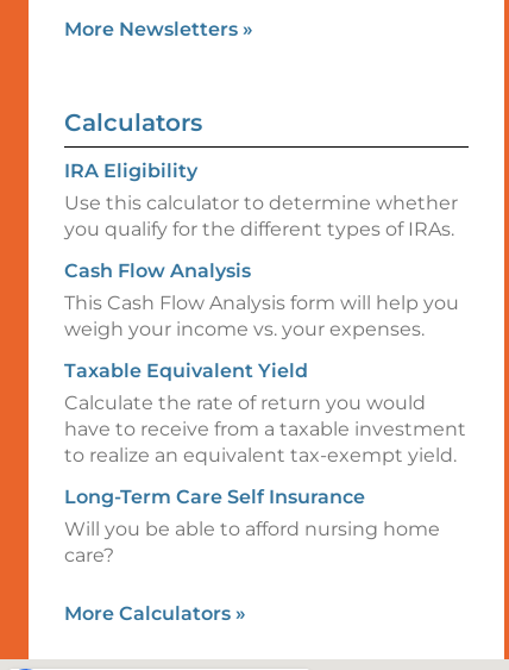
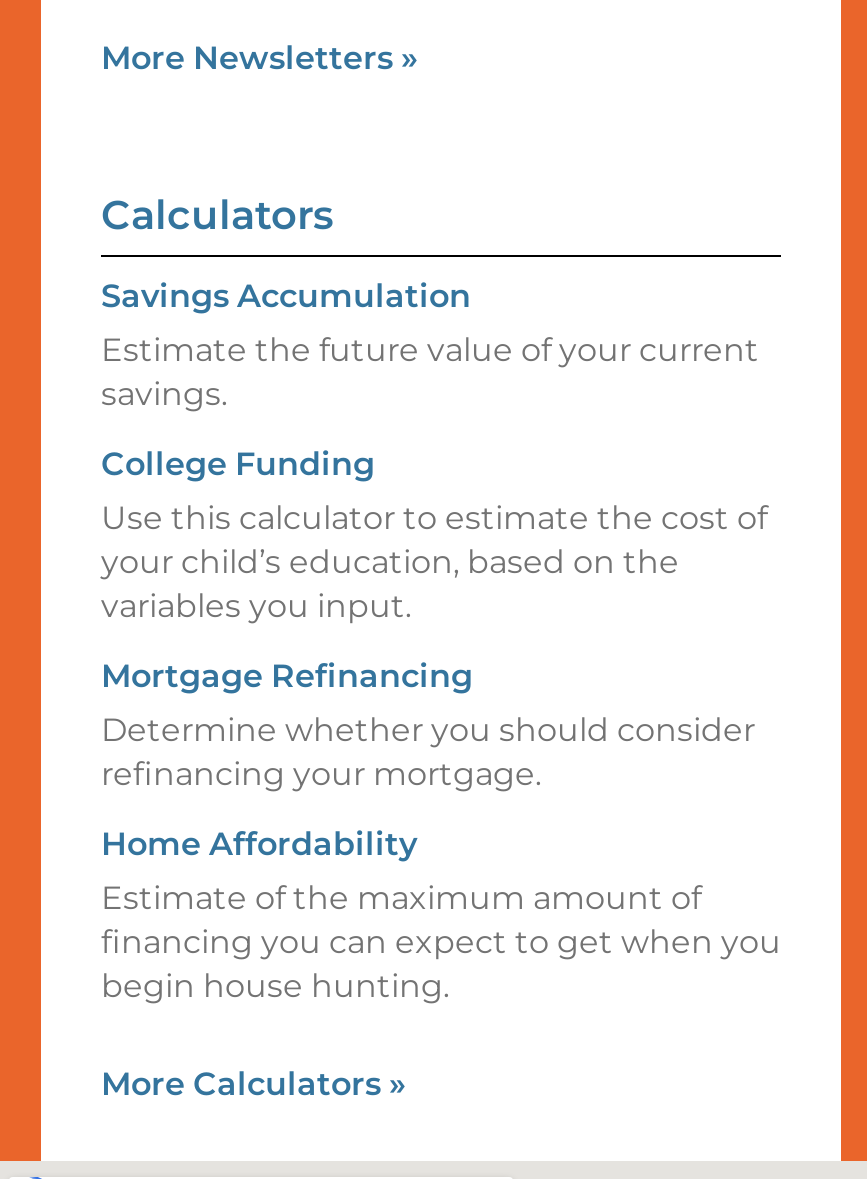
- IRA Eligibility
- Use this calculator to determine whether
- you qualify for the different types of IRAs.
+ Savings Accumulation
+ Estimate the future value of your current
+ savings.

- Cash Flow Analysis
- This Cash Flow Analysis form will help you
- weigh your income vs. your expenses.
+ College Funding
+ Use this calculator to estimate the cost of
+ your child’s education, based on the
+ variables you input.

- Taxable Equivalent Yield
- Calculate the rate of return you would
- have to receive from a taxable investment
- to realize an equivalent tax-exempt yield.
+ Mortgage Refinancing
+ Determine whether you should consider
+ refinancing your mortgage.

- Long-Term Care Self Insurance
- Will you be able to afford nursing home
- care?
+ Home Affordability
+ Estimate of the maximum amount of
+ financing you can expect to get when you
+ begin house hunting.
